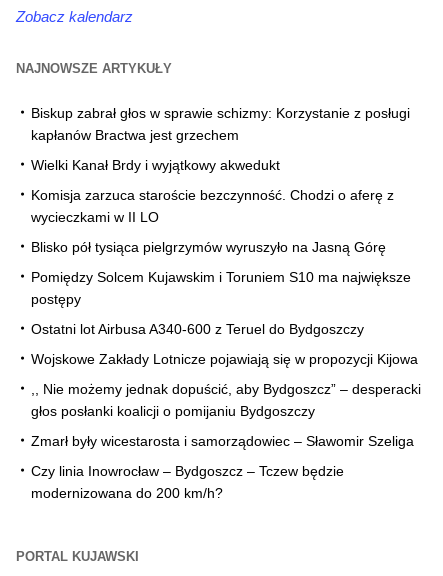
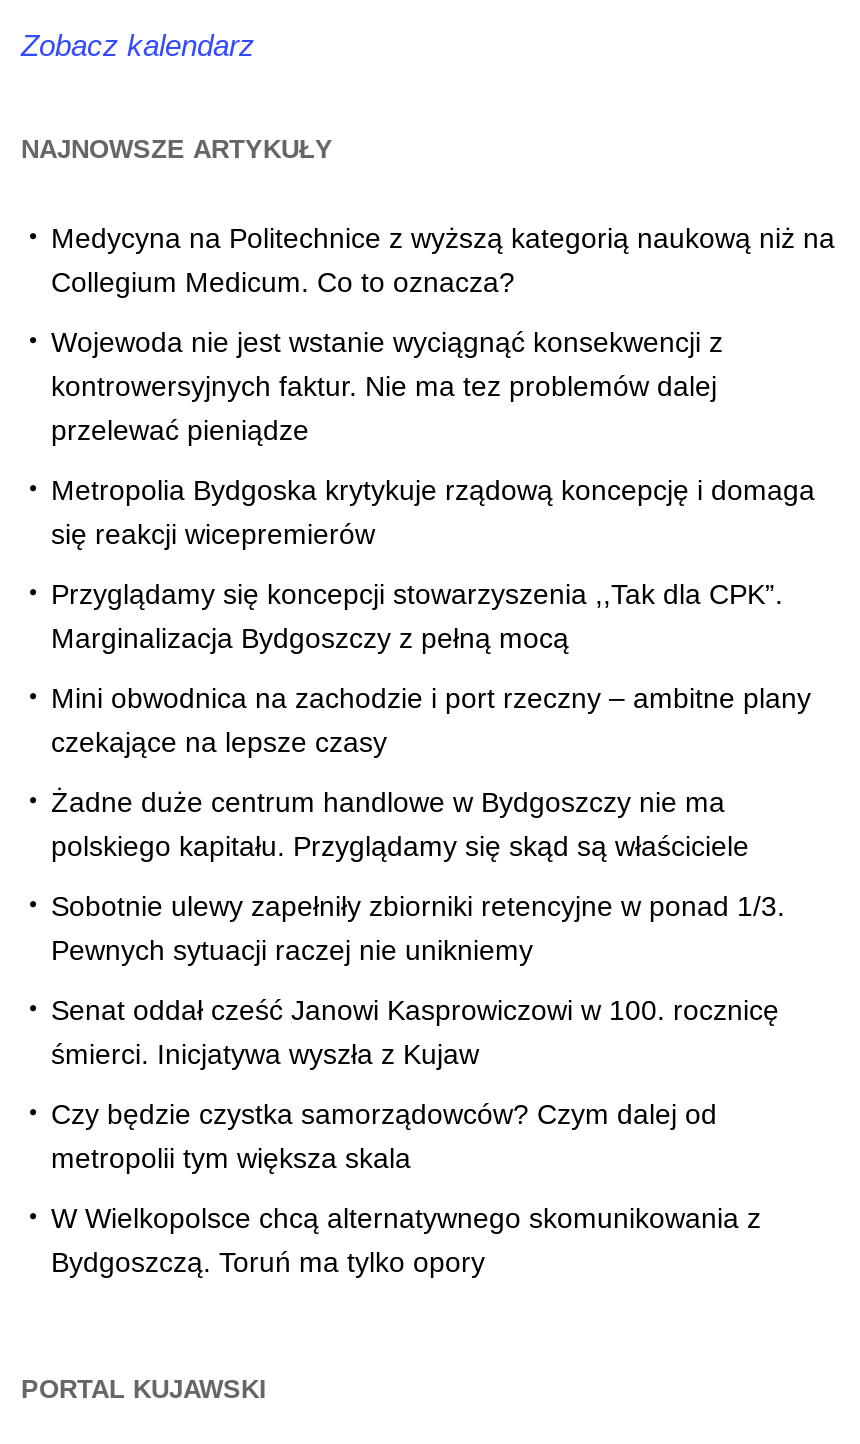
- Biskup zabrał głos w sprawie schizmy: Korzystanie z posługi
- kapłanów Bractwa jest grzechem
+ Medycyna na Politechnice z wyższą kategorią naukową niż na
+ Collegium Medicum. Co to oznacza?

- Wielki Kanał Brdy i wyjątkowy akwedukt
+ Wojewoda nie jest wstanie wyciągnąć konsekwencji z
+ kontrowersyjnych faktur. Nie ma tez problemów dalej
+ przelewać pieniądze

- Komisja zarzuca staroście bezczynność. Chodzi o aferę z
- wycieczkami w II LO
+ Metropolia Bydgoska krytykuje rządową koncepcję i domaga
+ się reakcji wicepremierów

- Blisko pół tysiąca pielgrzymów wyruszyło na Jasną Górę
+ Przyglądamy się koncepcji stowarzyszenia ,,Tak dla CPK”.
+ Marginalizacja Bydgoszczy z pełną mocą

- Pomiędzy Solcem Kujawskim i Toruniem S10 ma największe
- postępy
+ Mini obwodnica na zachodzie i port rzeczny – ambitne plany
+ czekające na lepsze czasy

- Ostatni lot Airbusa A340-600 z Teruel do Bydgoszczy
+ Żadne duże centrum handlowe w Bydgoszczy nie ma
+ polskiego kapitału. Przyglądamy się skąd są właściciele

- Wojskowe Zakłady Lotnicze pojawiają się w propozycji Kijowa
+ Sobotnie ulewy zapełniły zbiorniki retencyjne w ponad 1/3.
+ Pewnych sytuacji raczej nie unikniemy

- ,, Nie możemy jednak dopuścić, aby Bydgoszcz” – desperacki
- głos posłanki koalicji o pomijaniu Bydgoszczy
+ Senat oddał cześć Janowi Kasprowiczowi w 100. rocznicę
+ śmierci. Inicjatywa wyszła z Kujaw

- Zmarł były wicestarosta i samorządowiec – Sławomir Szeliga
+ Czy będzie czystka samorządowców? Czym dalej od
+ metropolii tym większa skala

- Czy linia Inowrocław – Bydgoszcz – Tczew będzie
- modernizowana do 200 km/h?
+ W Wielkopolsce chcą alternatywnego skomunikowania z
+ Bydgoszczą. Toruń ma tylko opory
